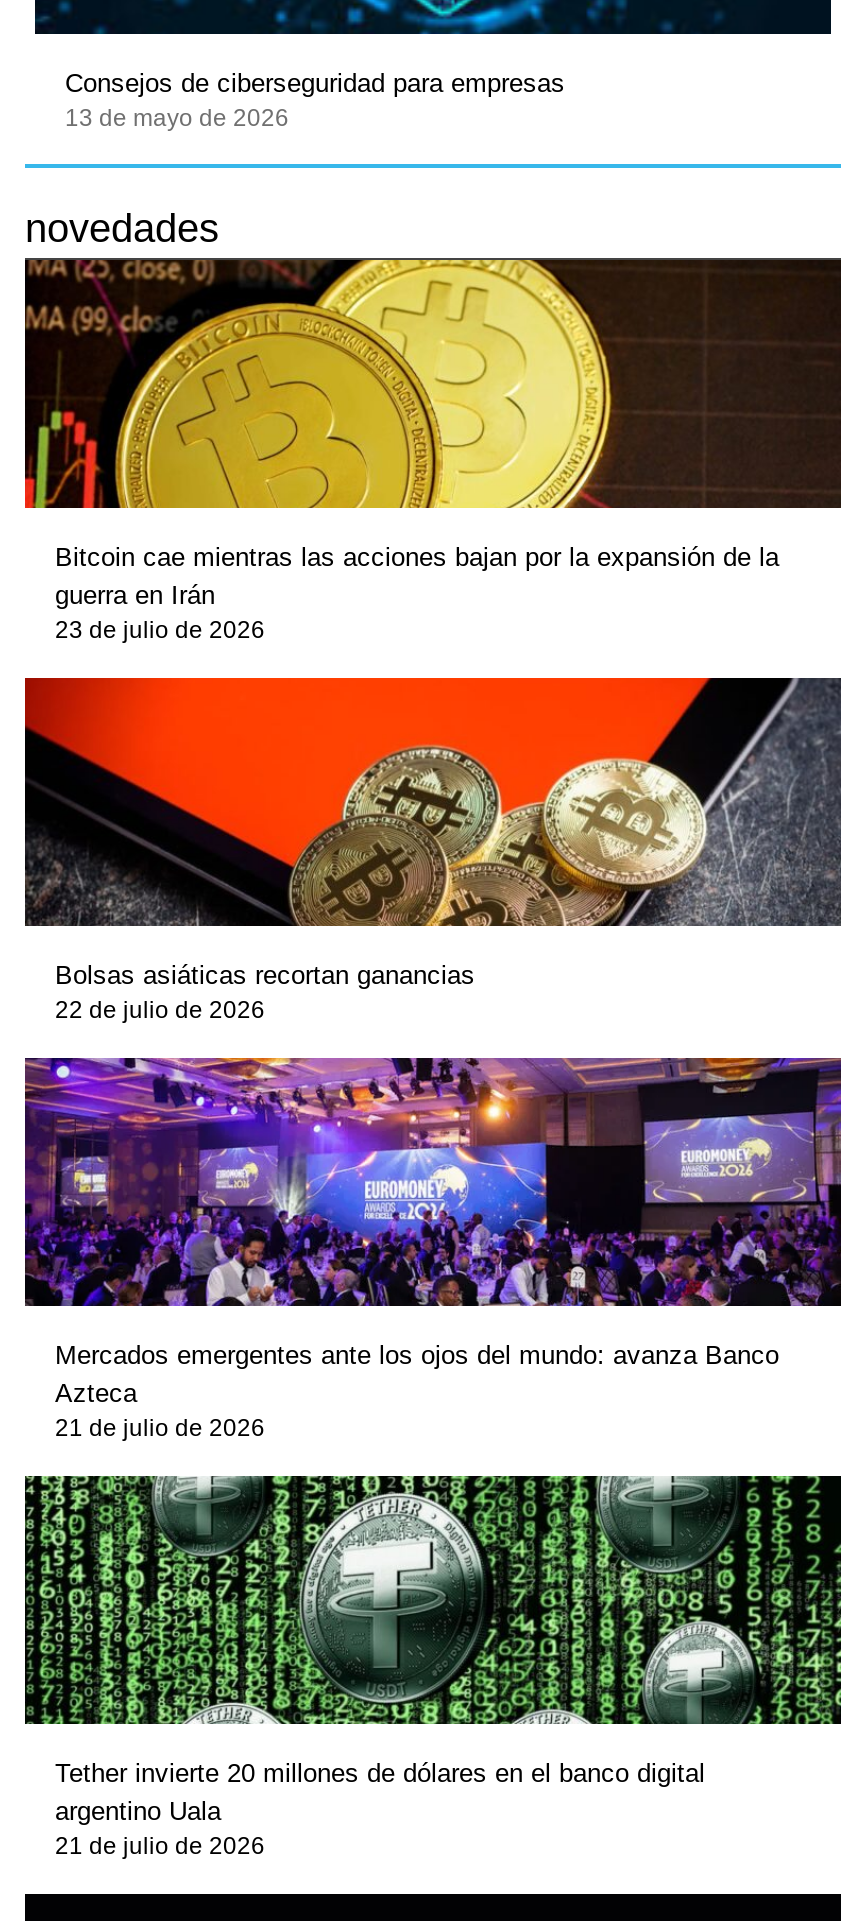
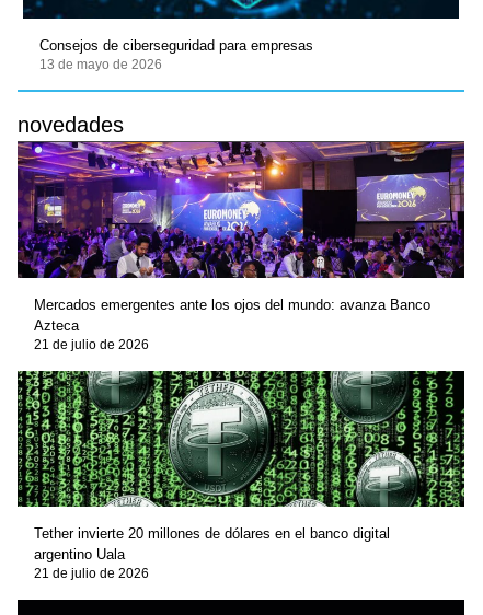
- [image]
- Bitcoin cae mientras las acciones bajan por la expansión de la
- guerra en Irán
- 23 de julio de 2026

- [image]
- Bolsas asiáticas recortan ganancias
- 22 de julio de 2026
